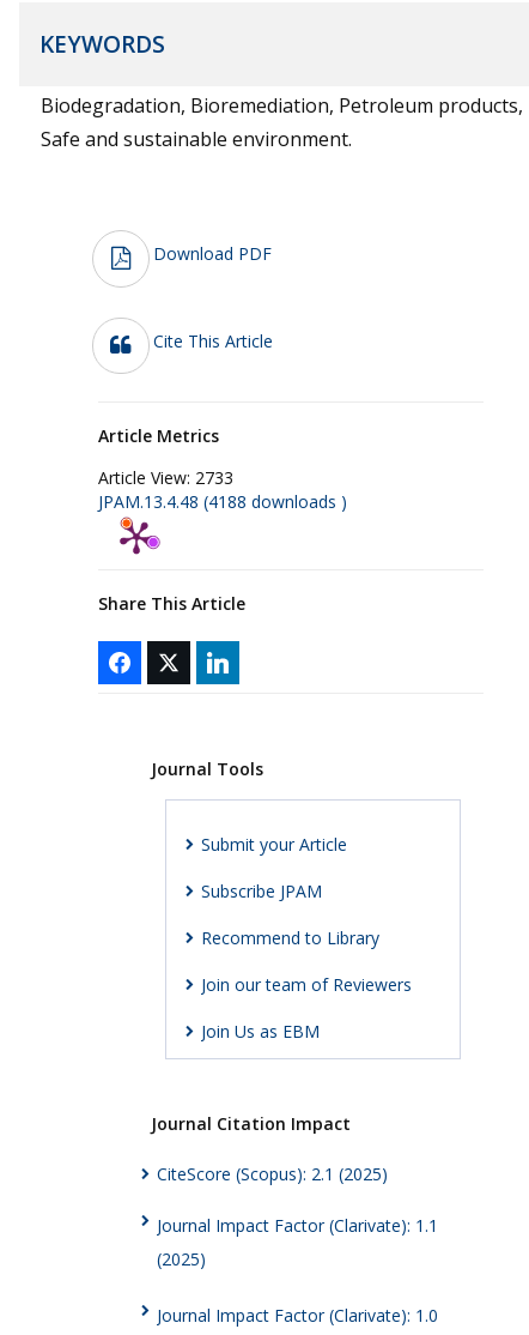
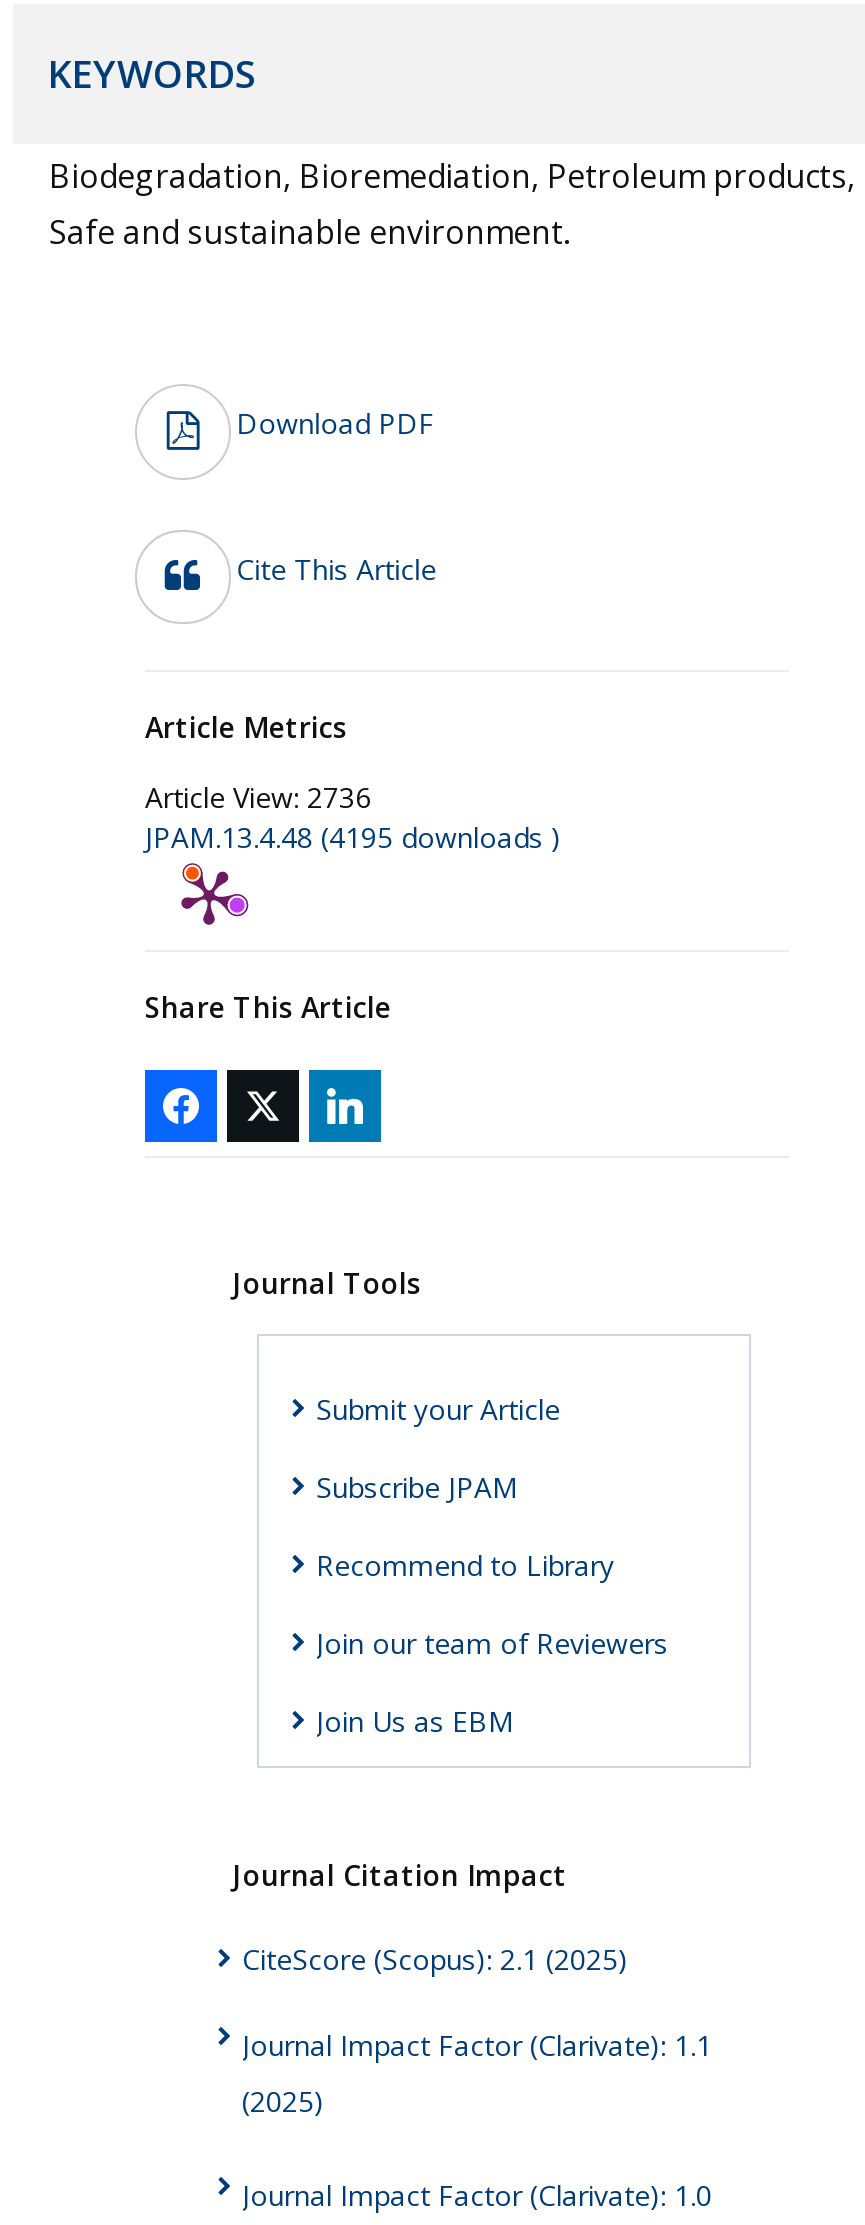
- Article View: 2733
+ Article View: 2736

- JPAM.13.4.48 (4188 downloads )
+ JPAM.13.4.48 (4195 downloads )
